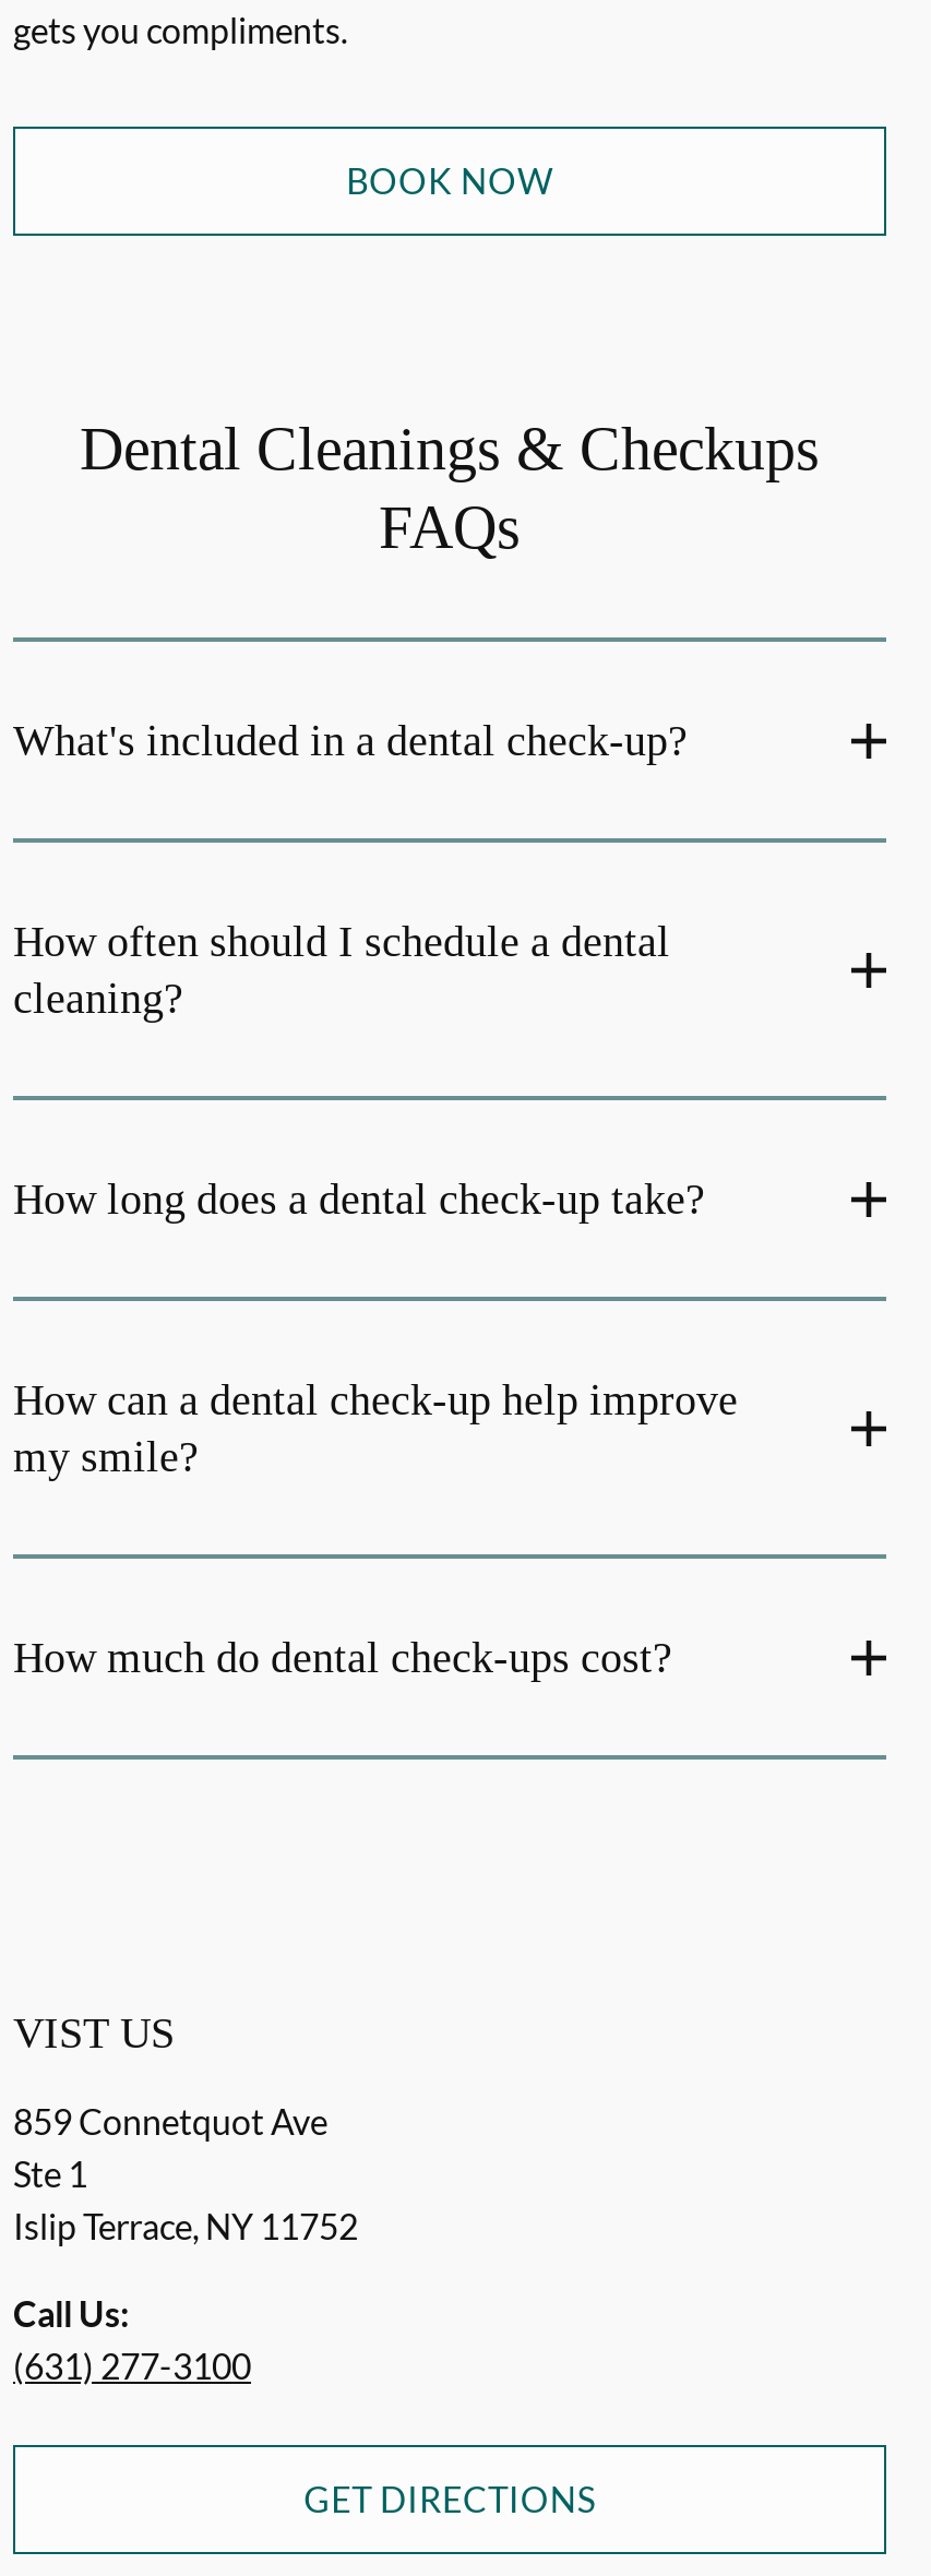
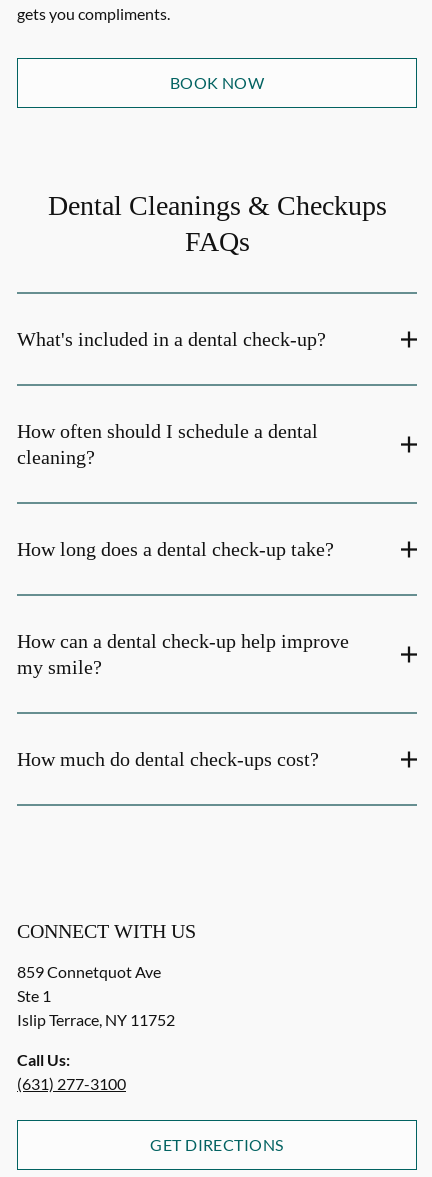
- VIST US
+ CONNECT WITH US
